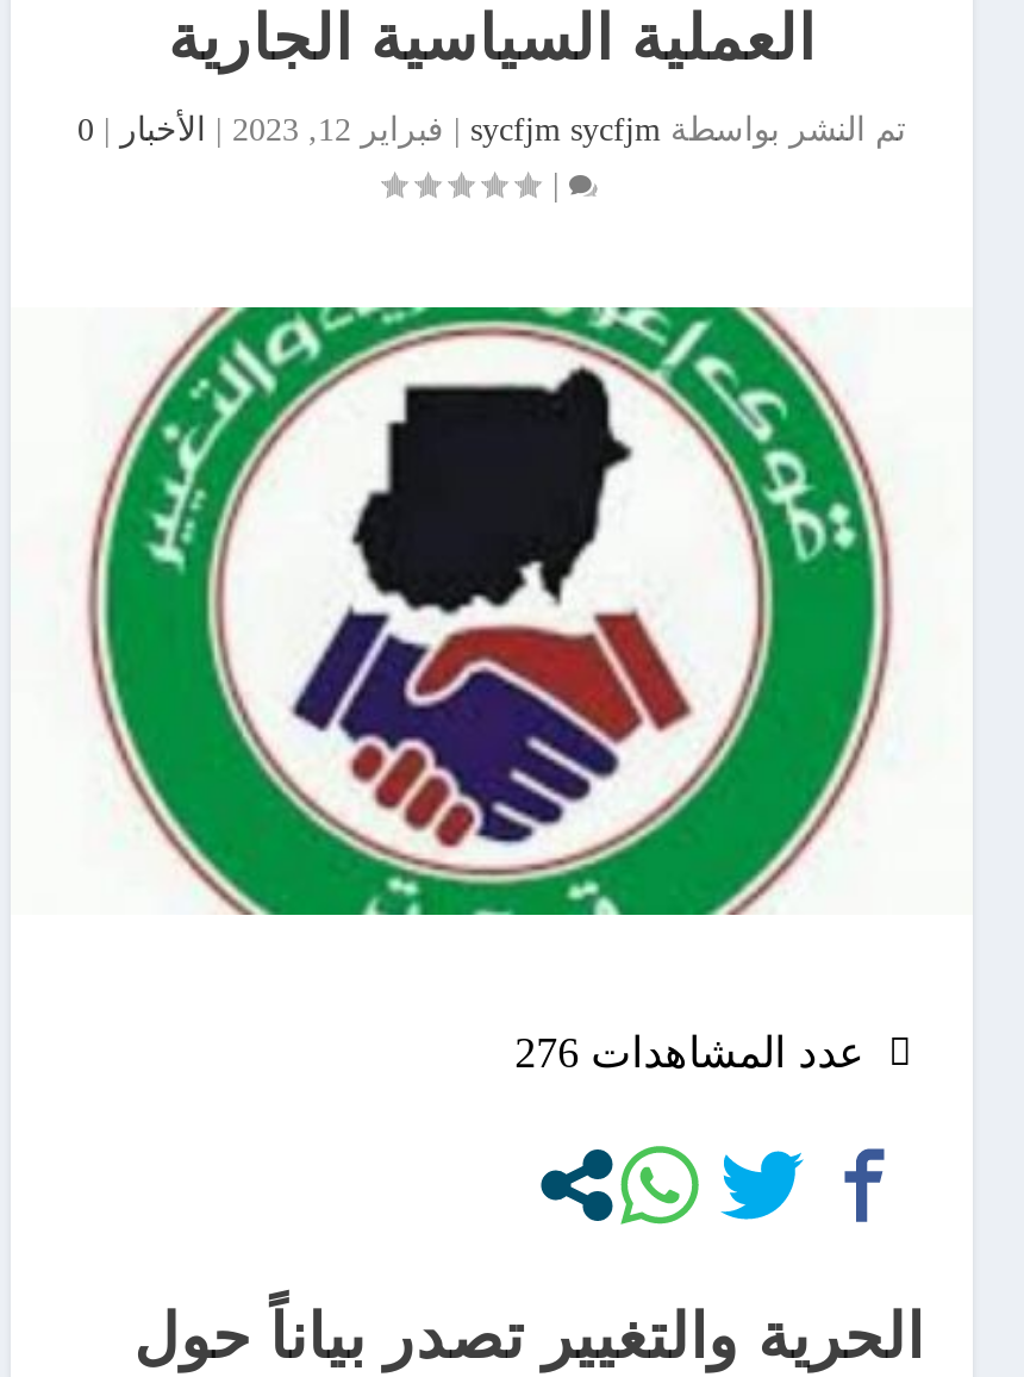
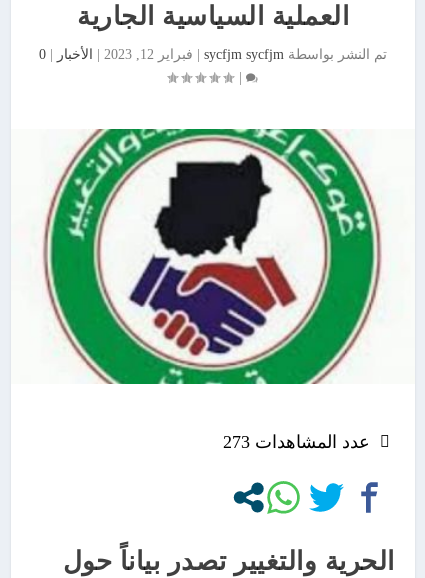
- عدد المشاهدات 276
+ عدد المشاهدات 273
